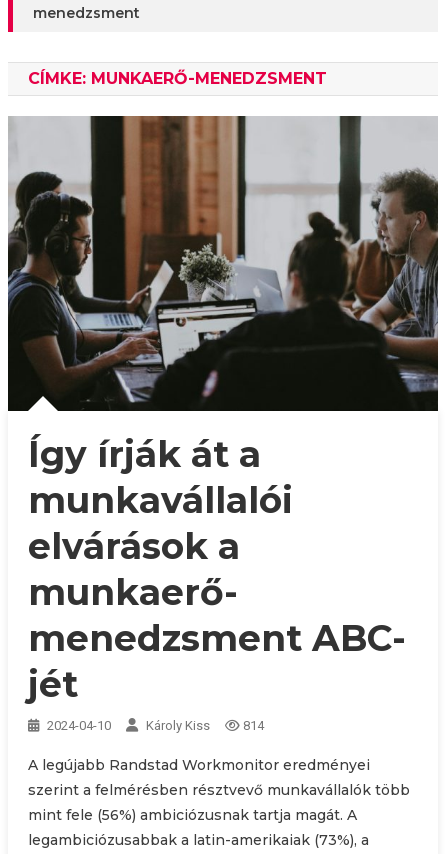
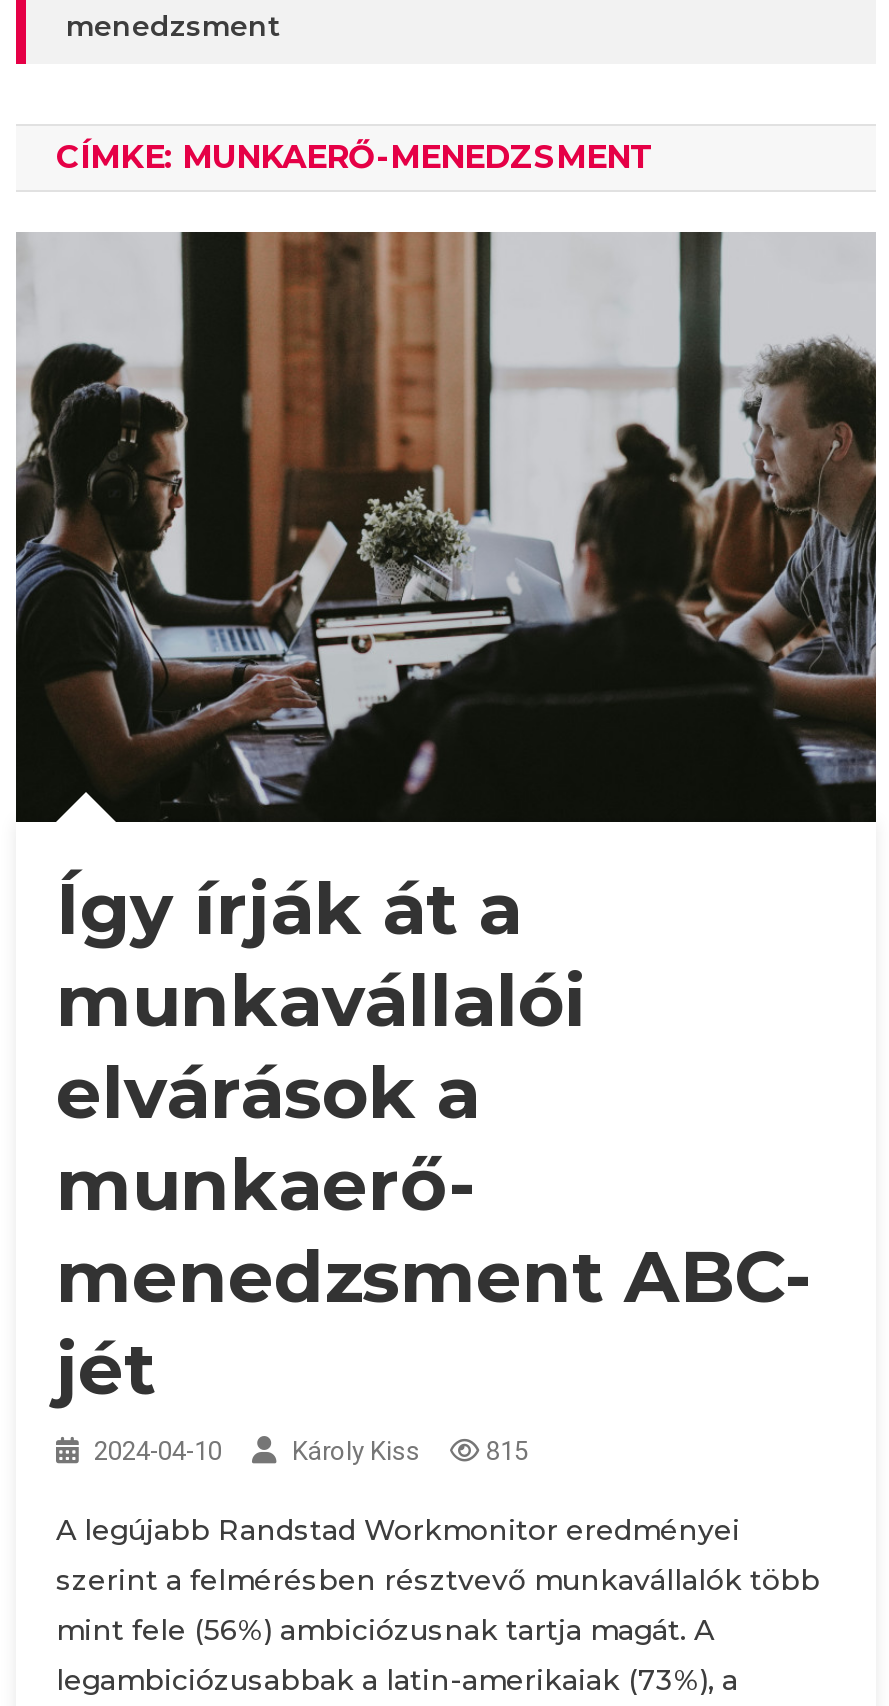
- 814
+ 815
